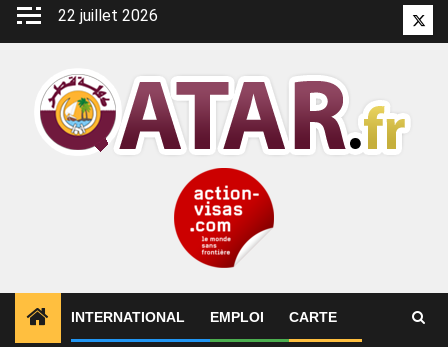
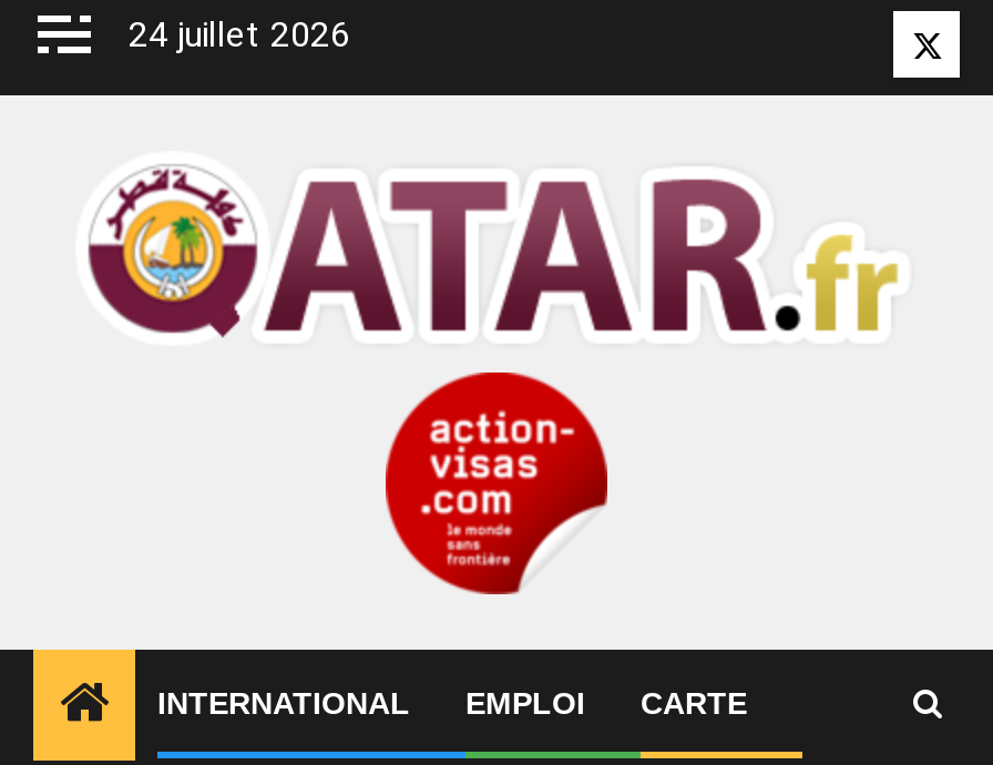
- 22 juillet 2026
+ 24 juillet 2026
